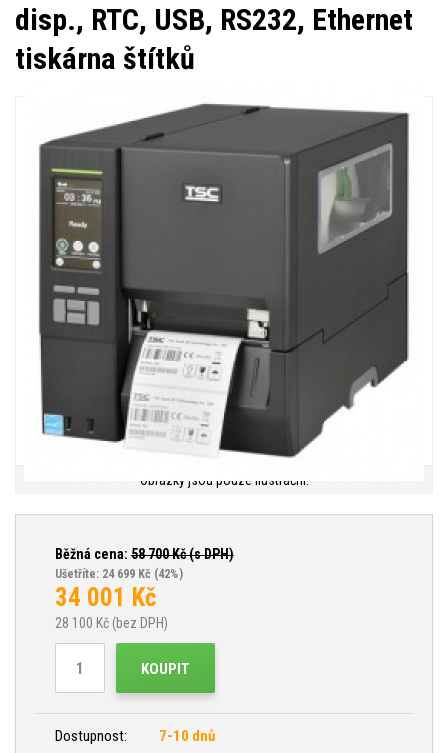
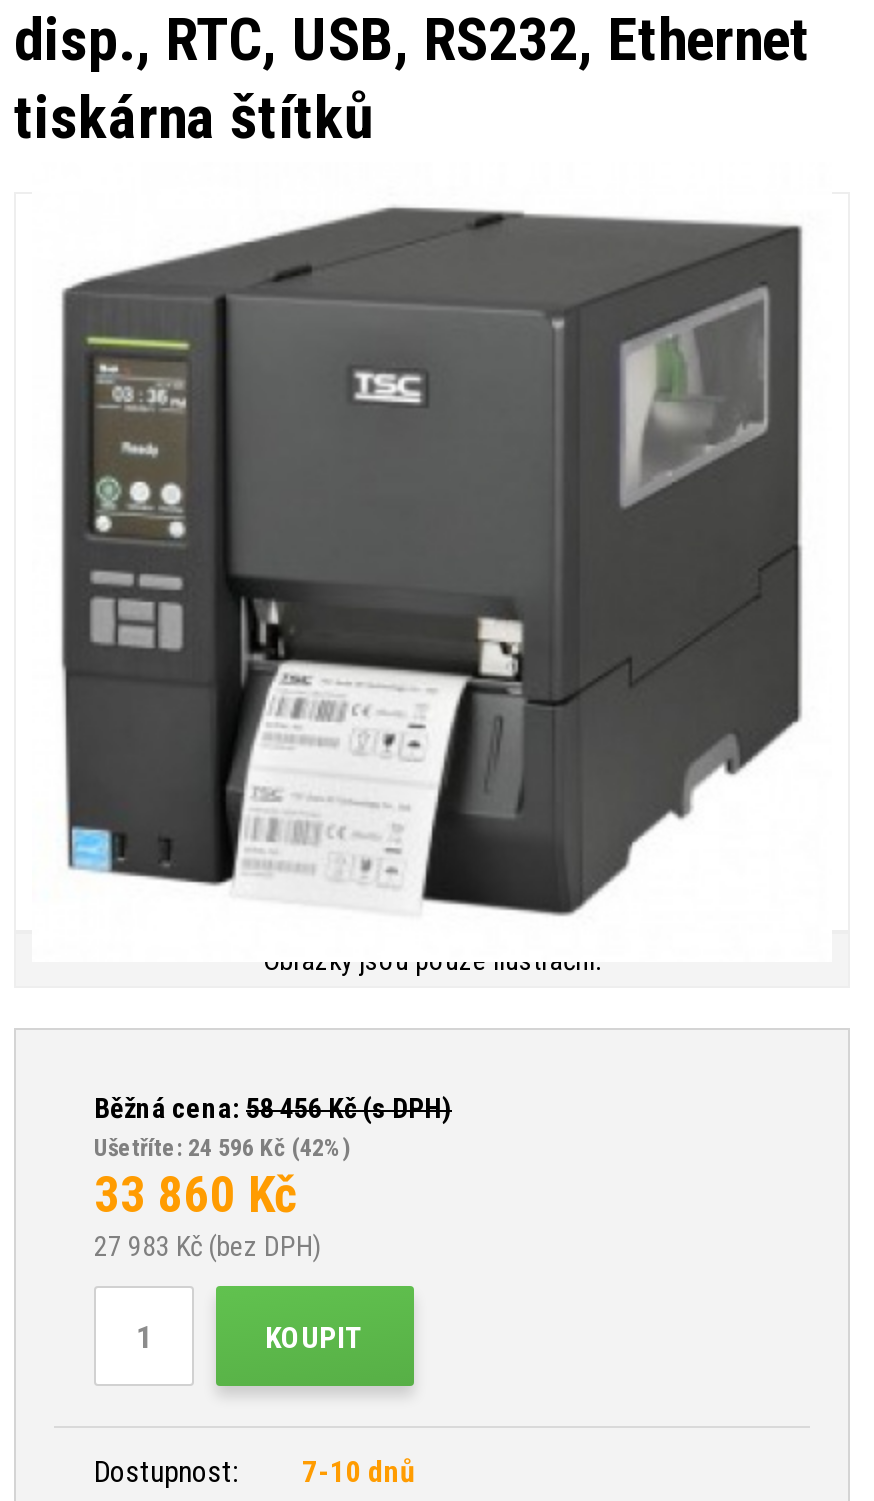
- Běžná cena: 58 700Kč (s DPH)
+ Běžná cena: 58 456Kč (s DPH)

- Ušetříte: 24 699 Kč (42%)
+ Ušetříte: 24 596 Kč (42%)

- 34 001 Kč
+ 33 860 Kč

- 28 100 Kč (bez DPH)
+ 27 983 Kč (bez DPH)
